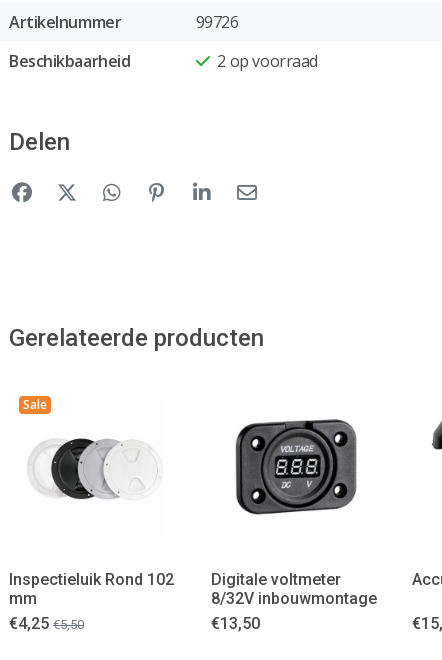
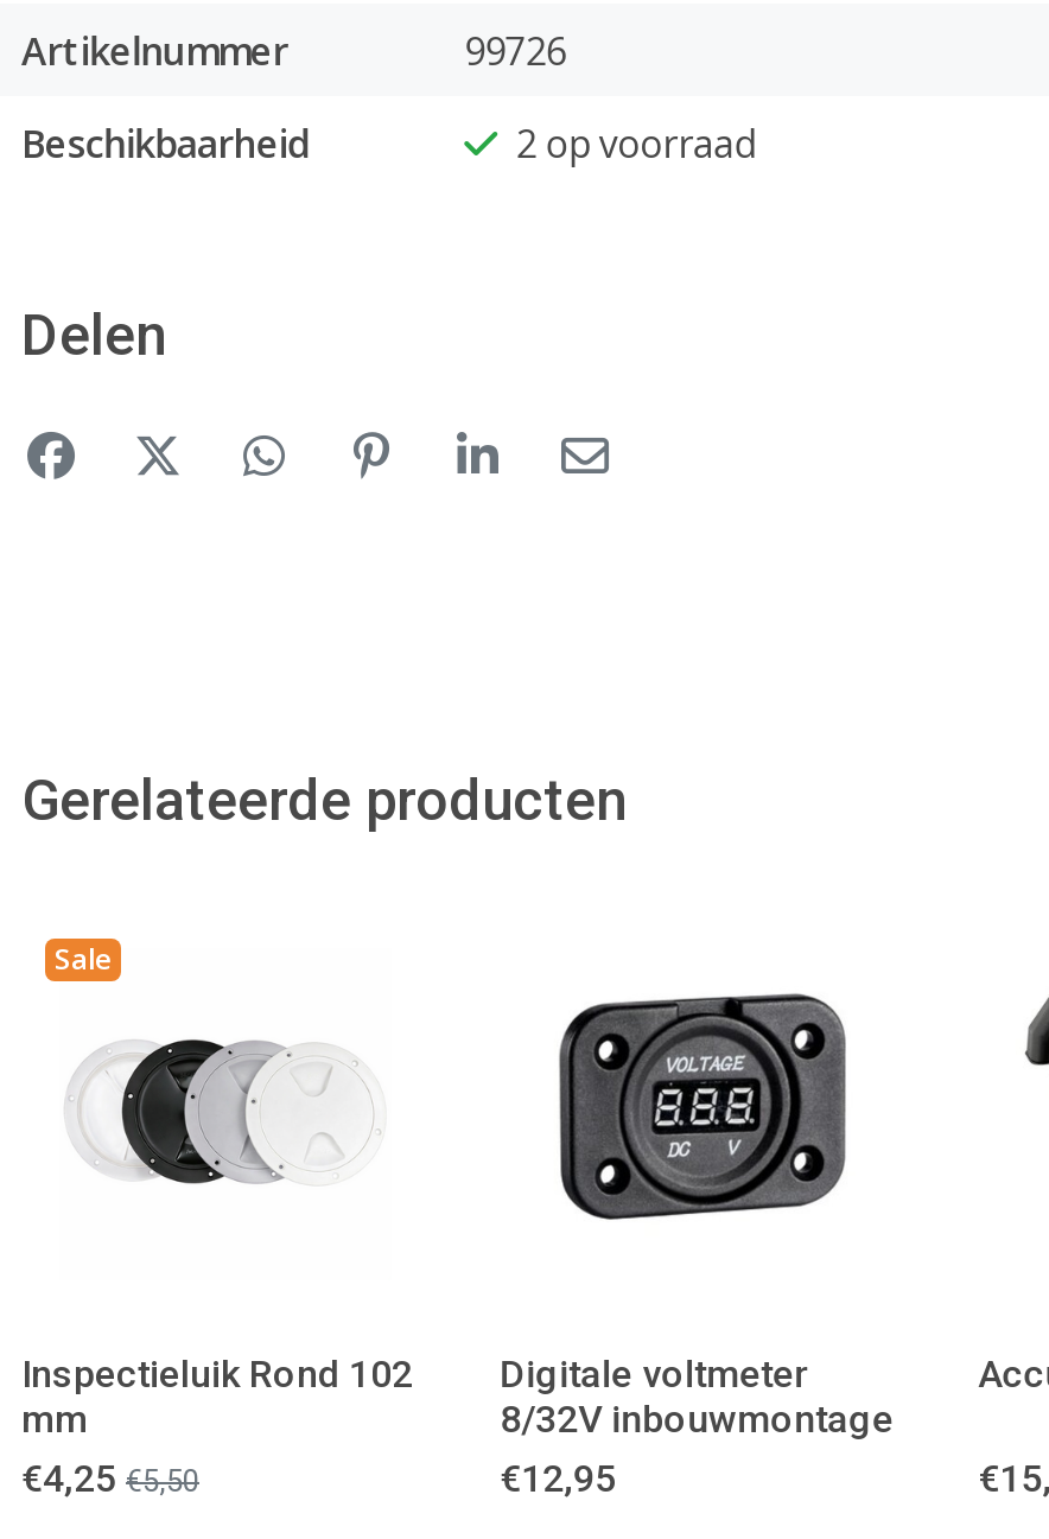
- €13,50
+ €12,95
